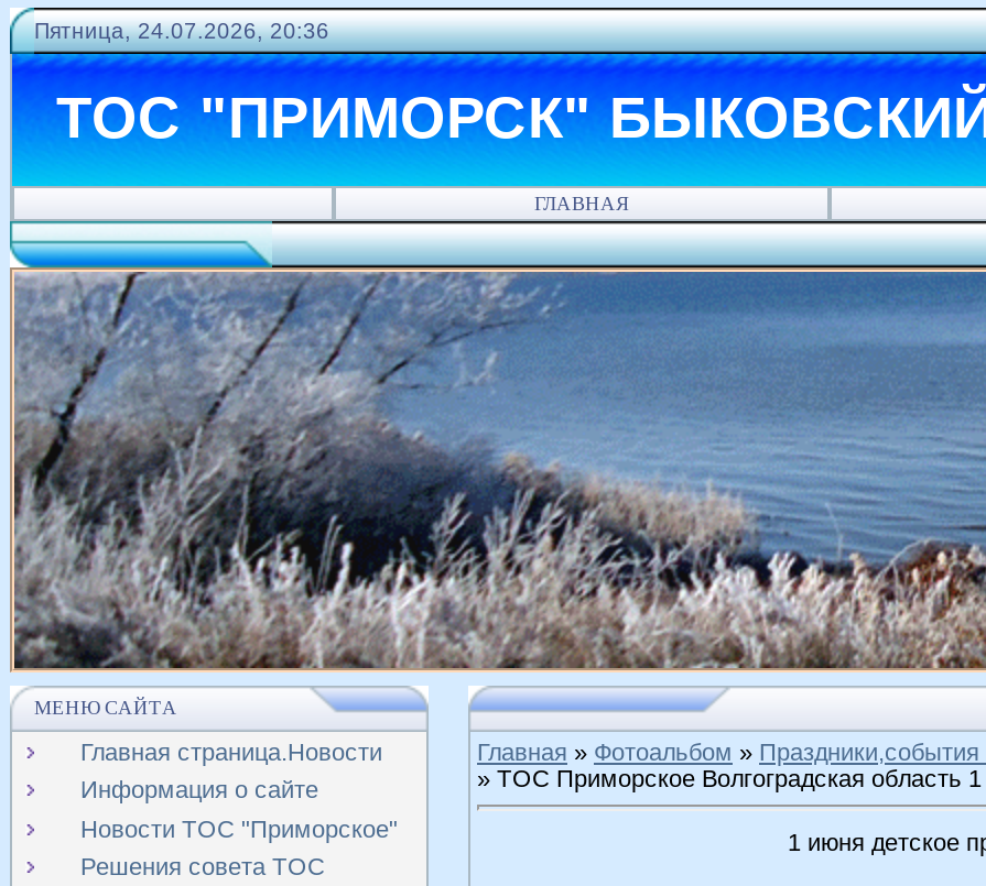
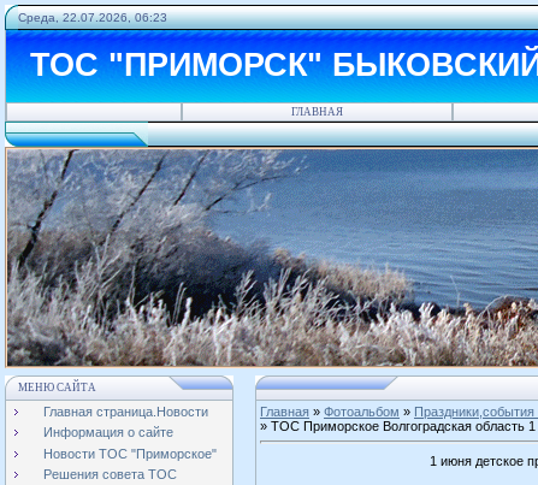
- Пятница, 24.07.2026, 20:36
+ Среда, 22.07.2026, 06:23
